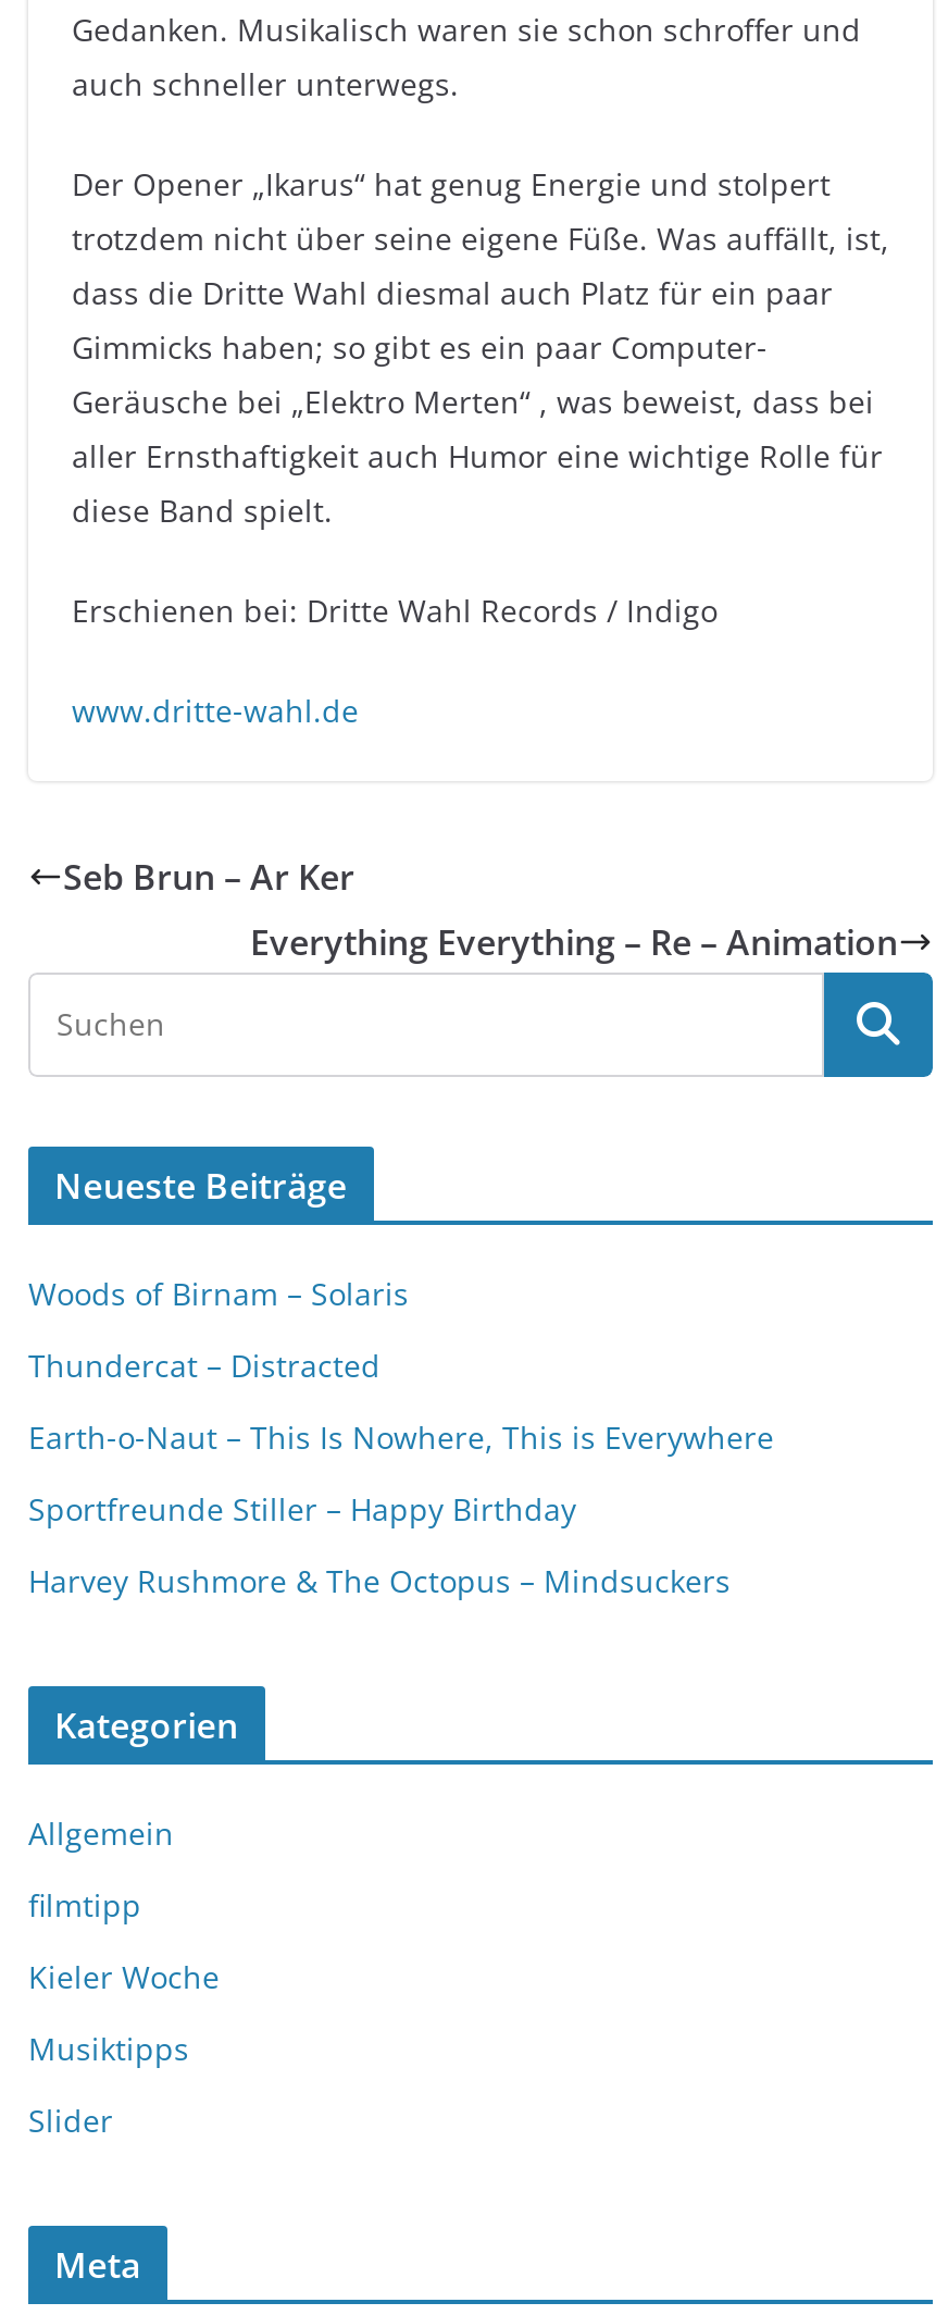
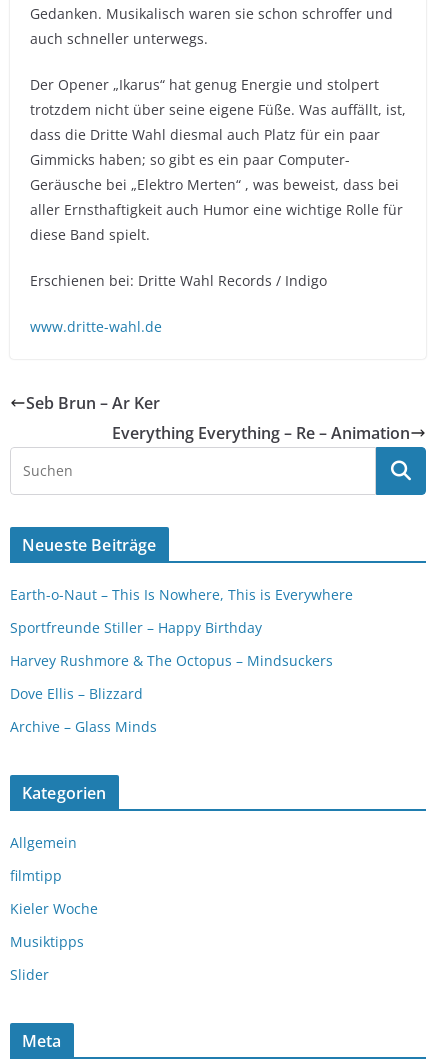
- Woods of Birnam – Solaris
- Thundercat – Distracted

moved up: Earth-o-Naut – This Is Nowhere, This is Everywhere | Sportfreunde Stiller – Happy Birthday | Harvey Rushmore & The Octopus – Mindsuckers

+ Dove Ellis – Blizzard
+ Archive – Glass Minds
